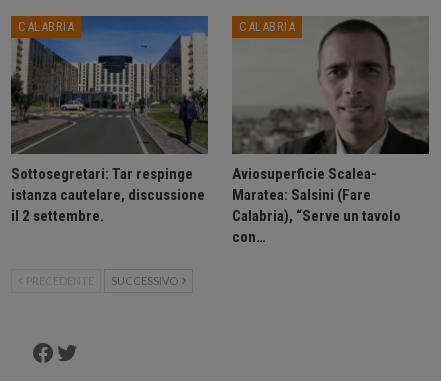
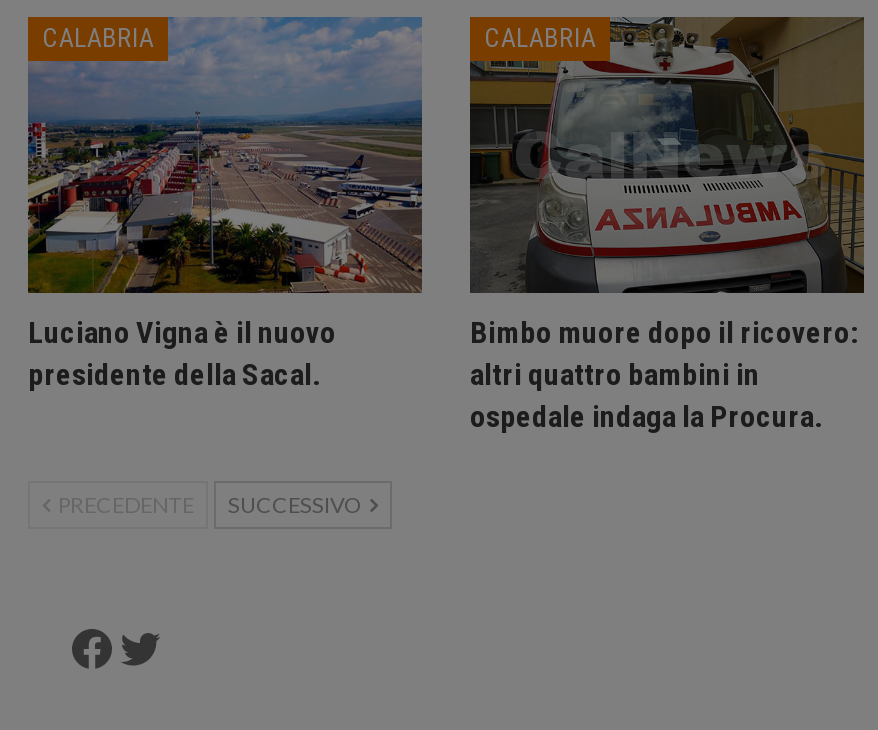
- [image]
- Sottosegretari: Tar respinge
- istanza cautelare, discussione
- il 2 settembre.
+ [image]
+ Luciano Vigna è il nuovo
+ presidente della Sacal.

- [image]
- Aviosuperficie Scalea-
- Maratea: Salsini (Fare
- Calabria), “Serve un tavolo
- con…
+ [image]
+ Bimbo muore dopo il ricovero:
+ altri quattro bambini in
+ ospedale indaga la Procura.
